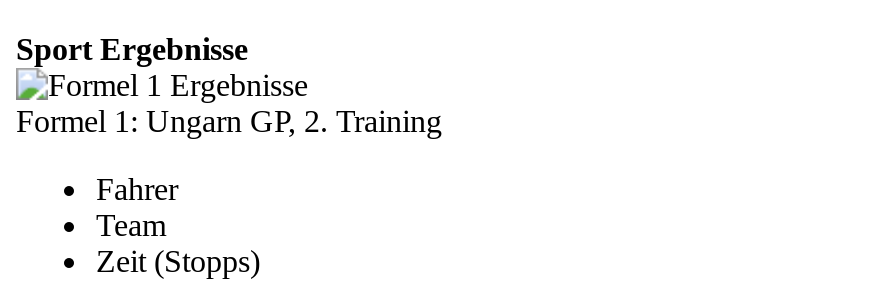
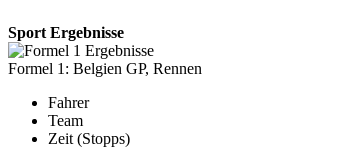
- Formel 1: Ungarn GP, 2. Training
+ Formel 1: Belgien GP, Rennen
